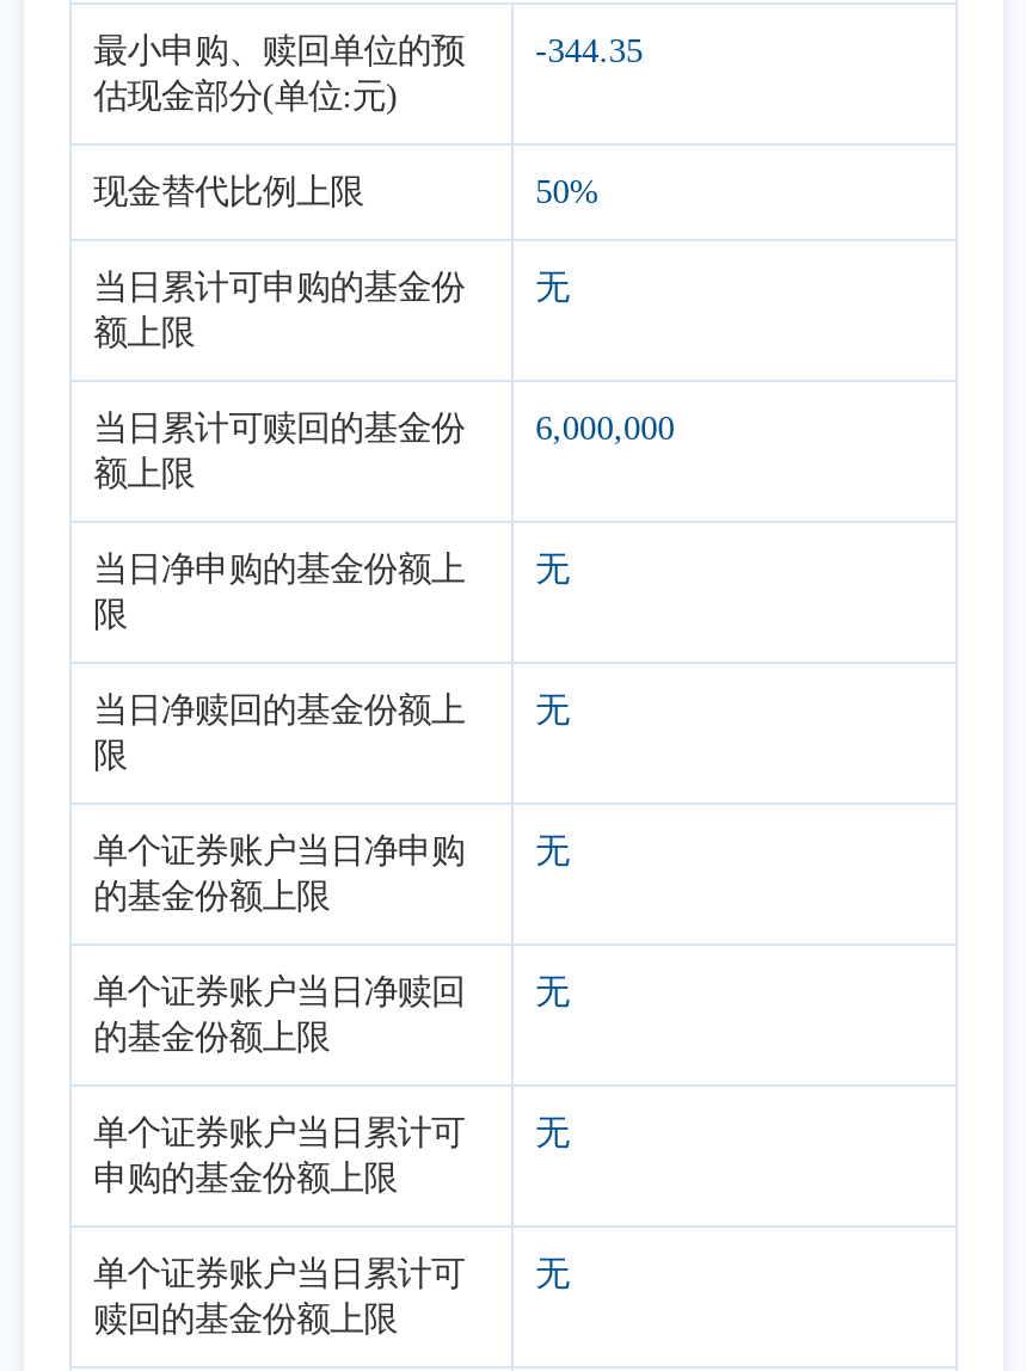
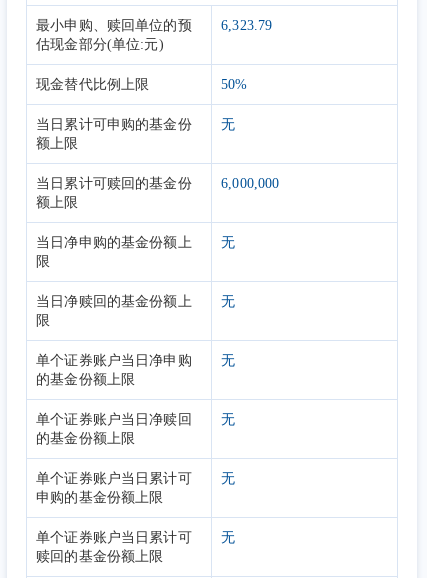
- 最小申购、赎回单位的预 -344.35
+ 最小申购、赎回单位的预 6,323.79
